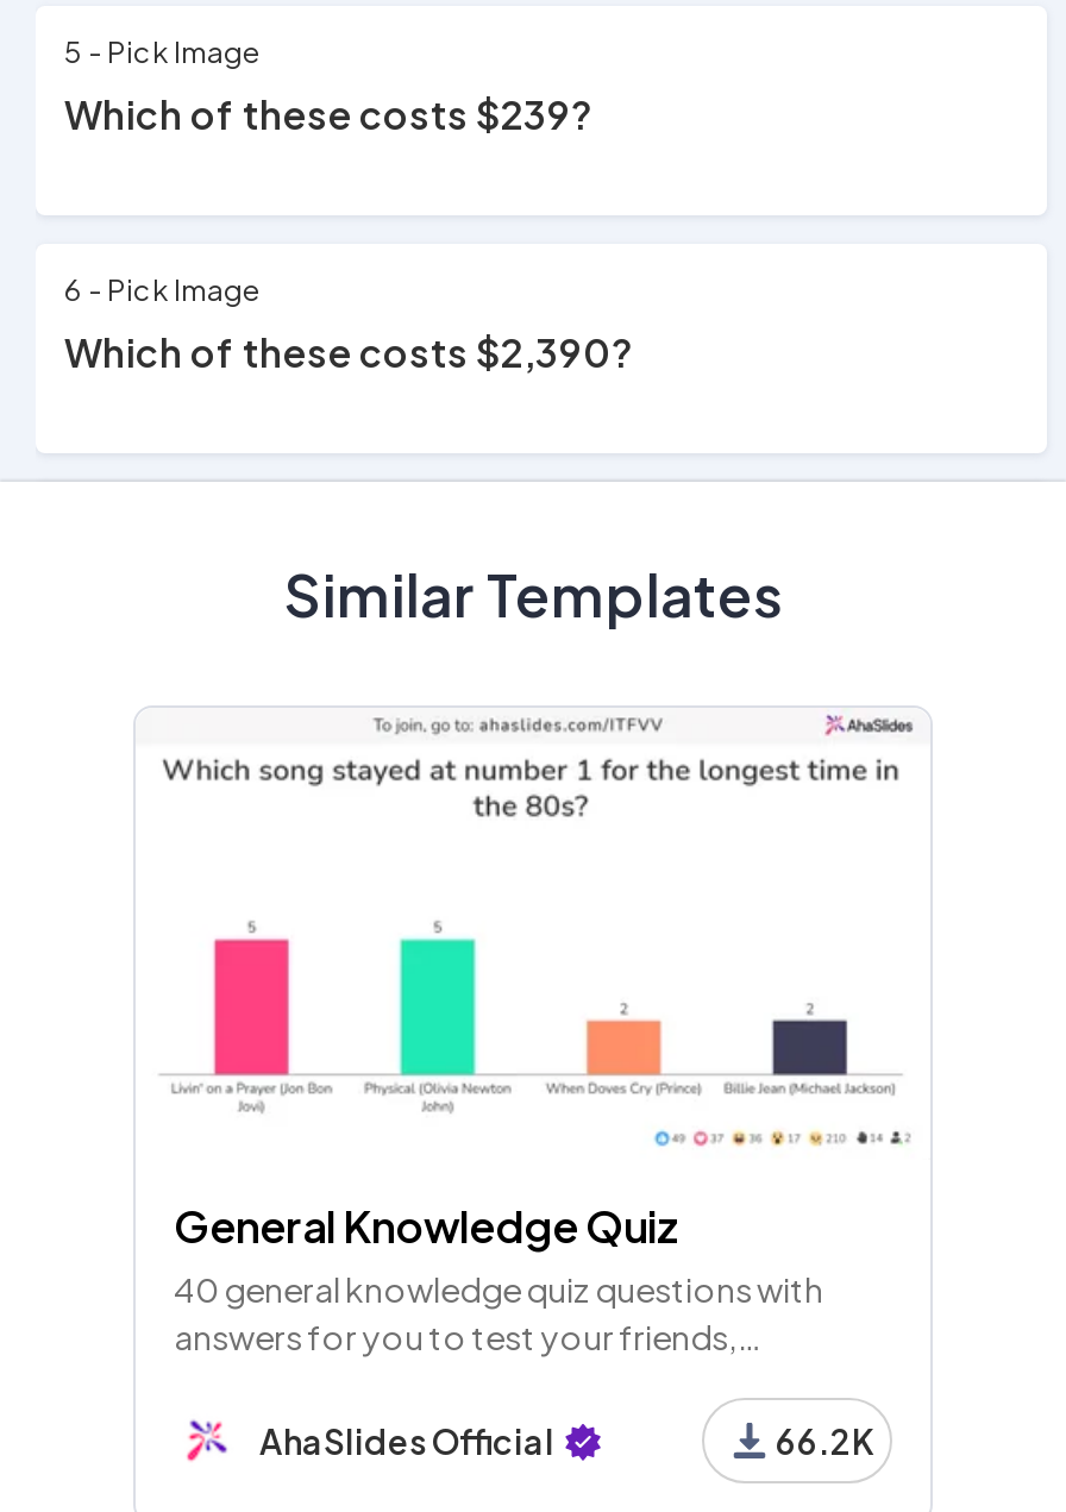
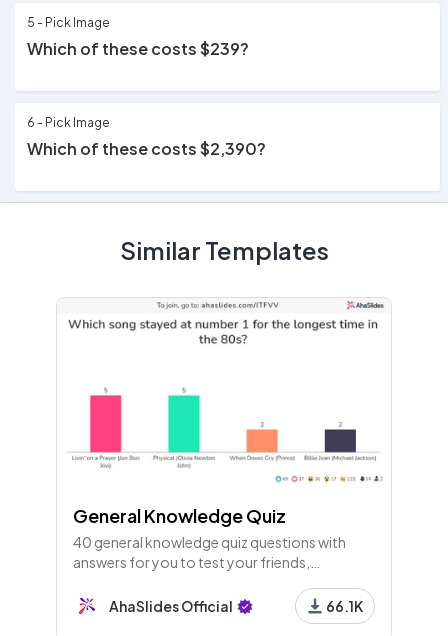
- 66.2K
+ 66.1K
